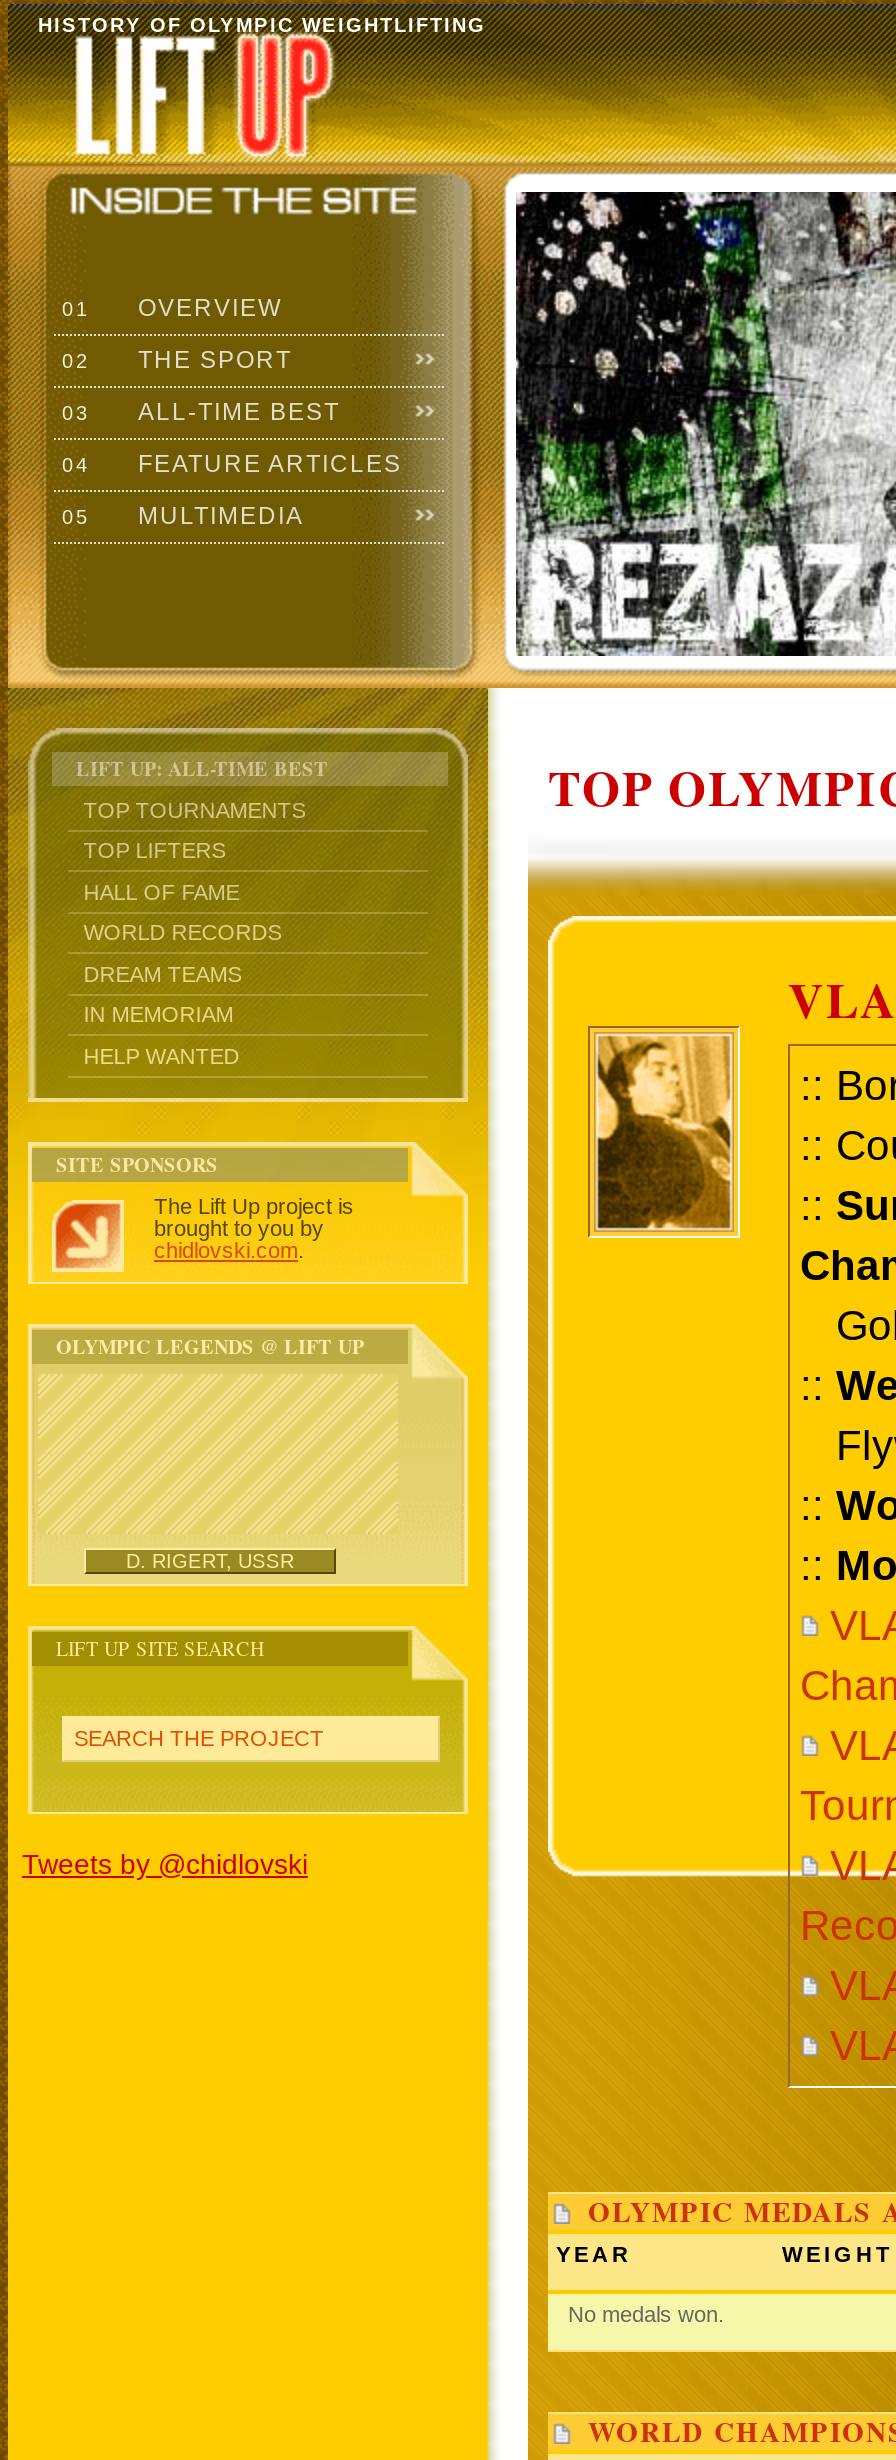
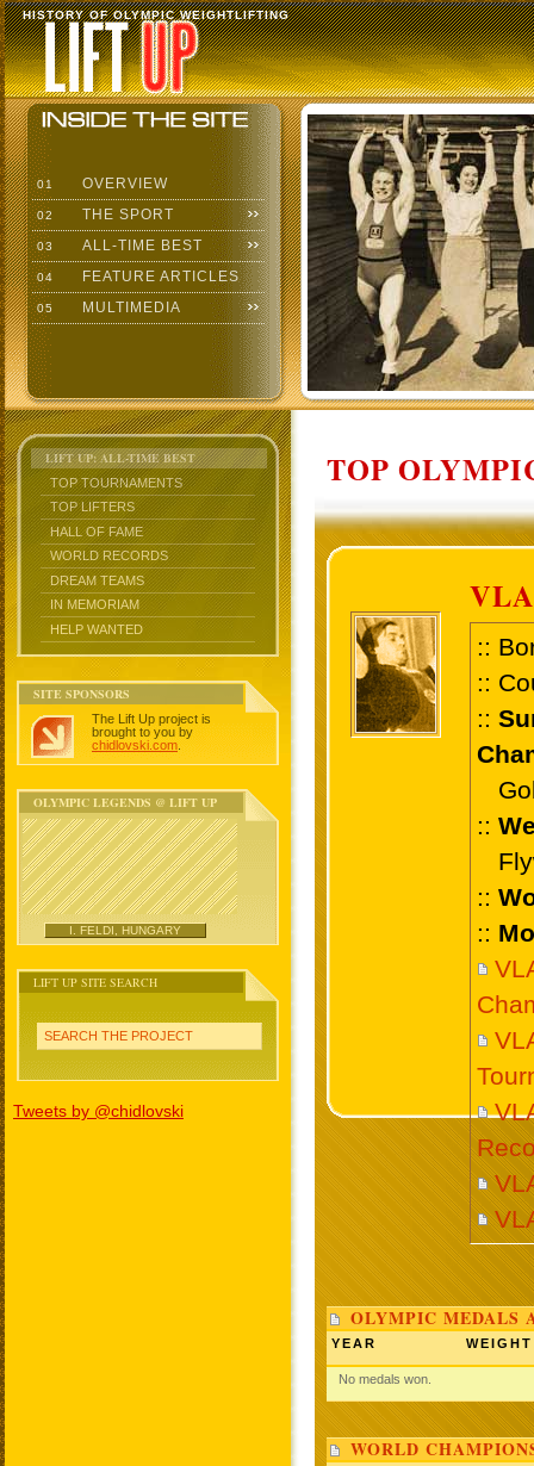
- [image]
+ [image]

- D. RIGERT, USSR
+ I. FELDI, HUNGARY
